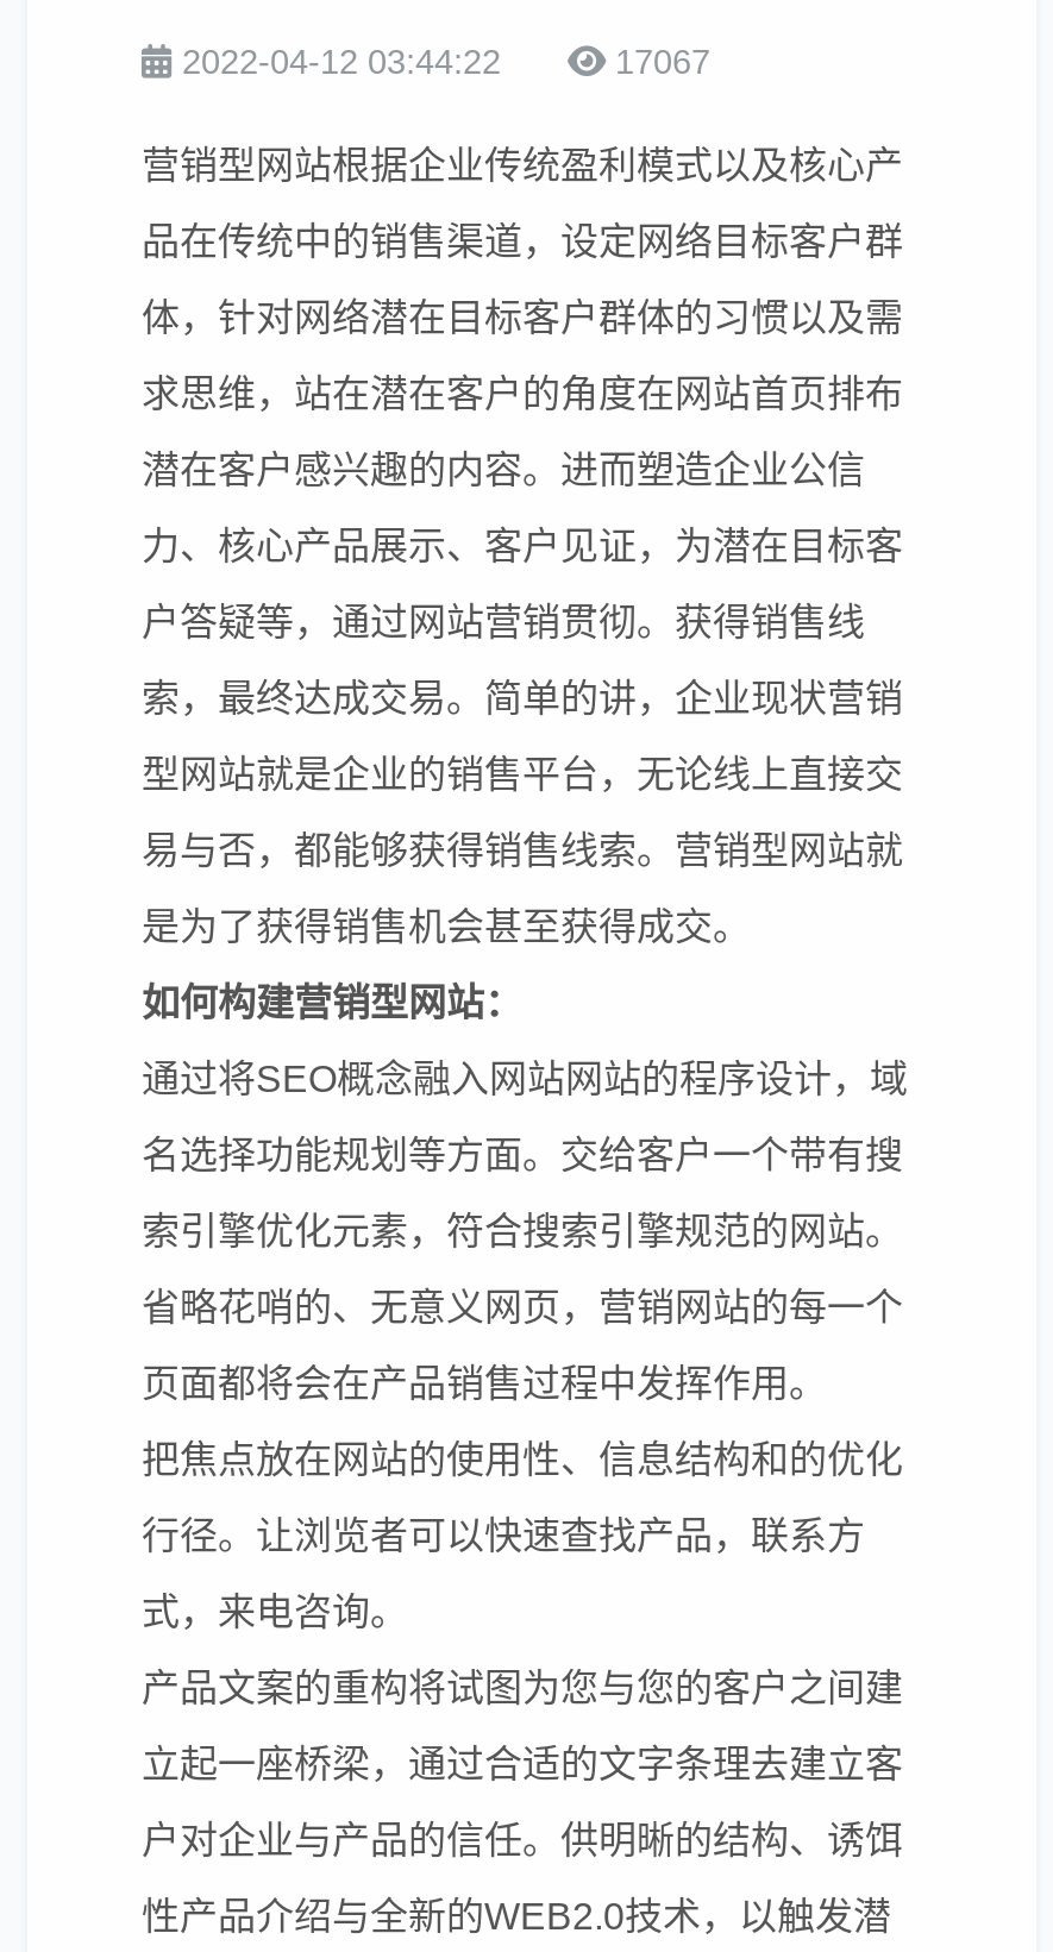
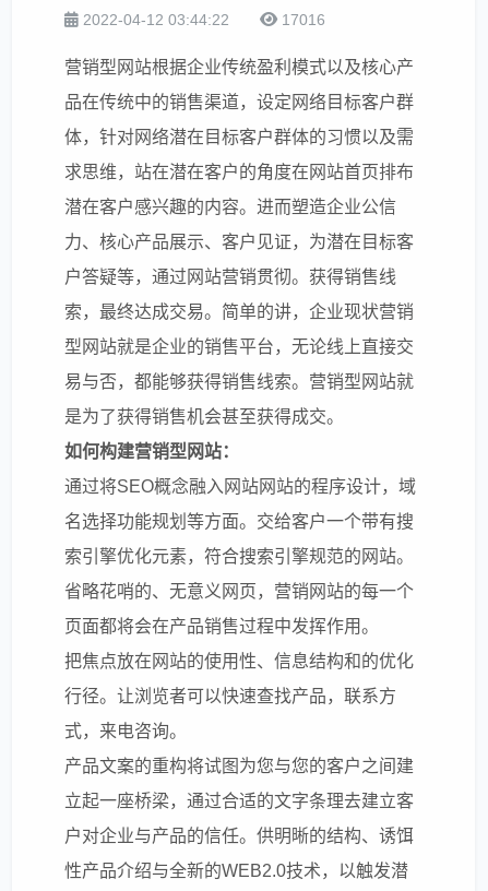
- 17067
+ 17016
